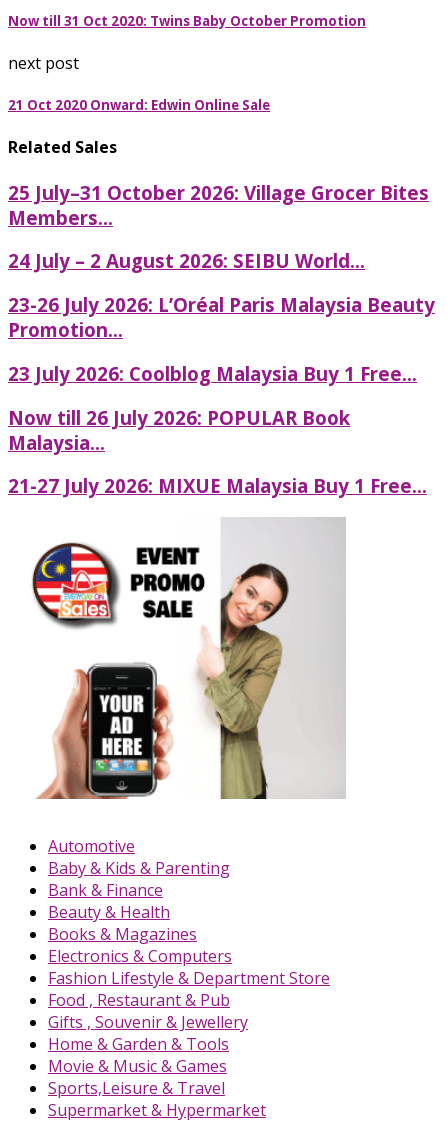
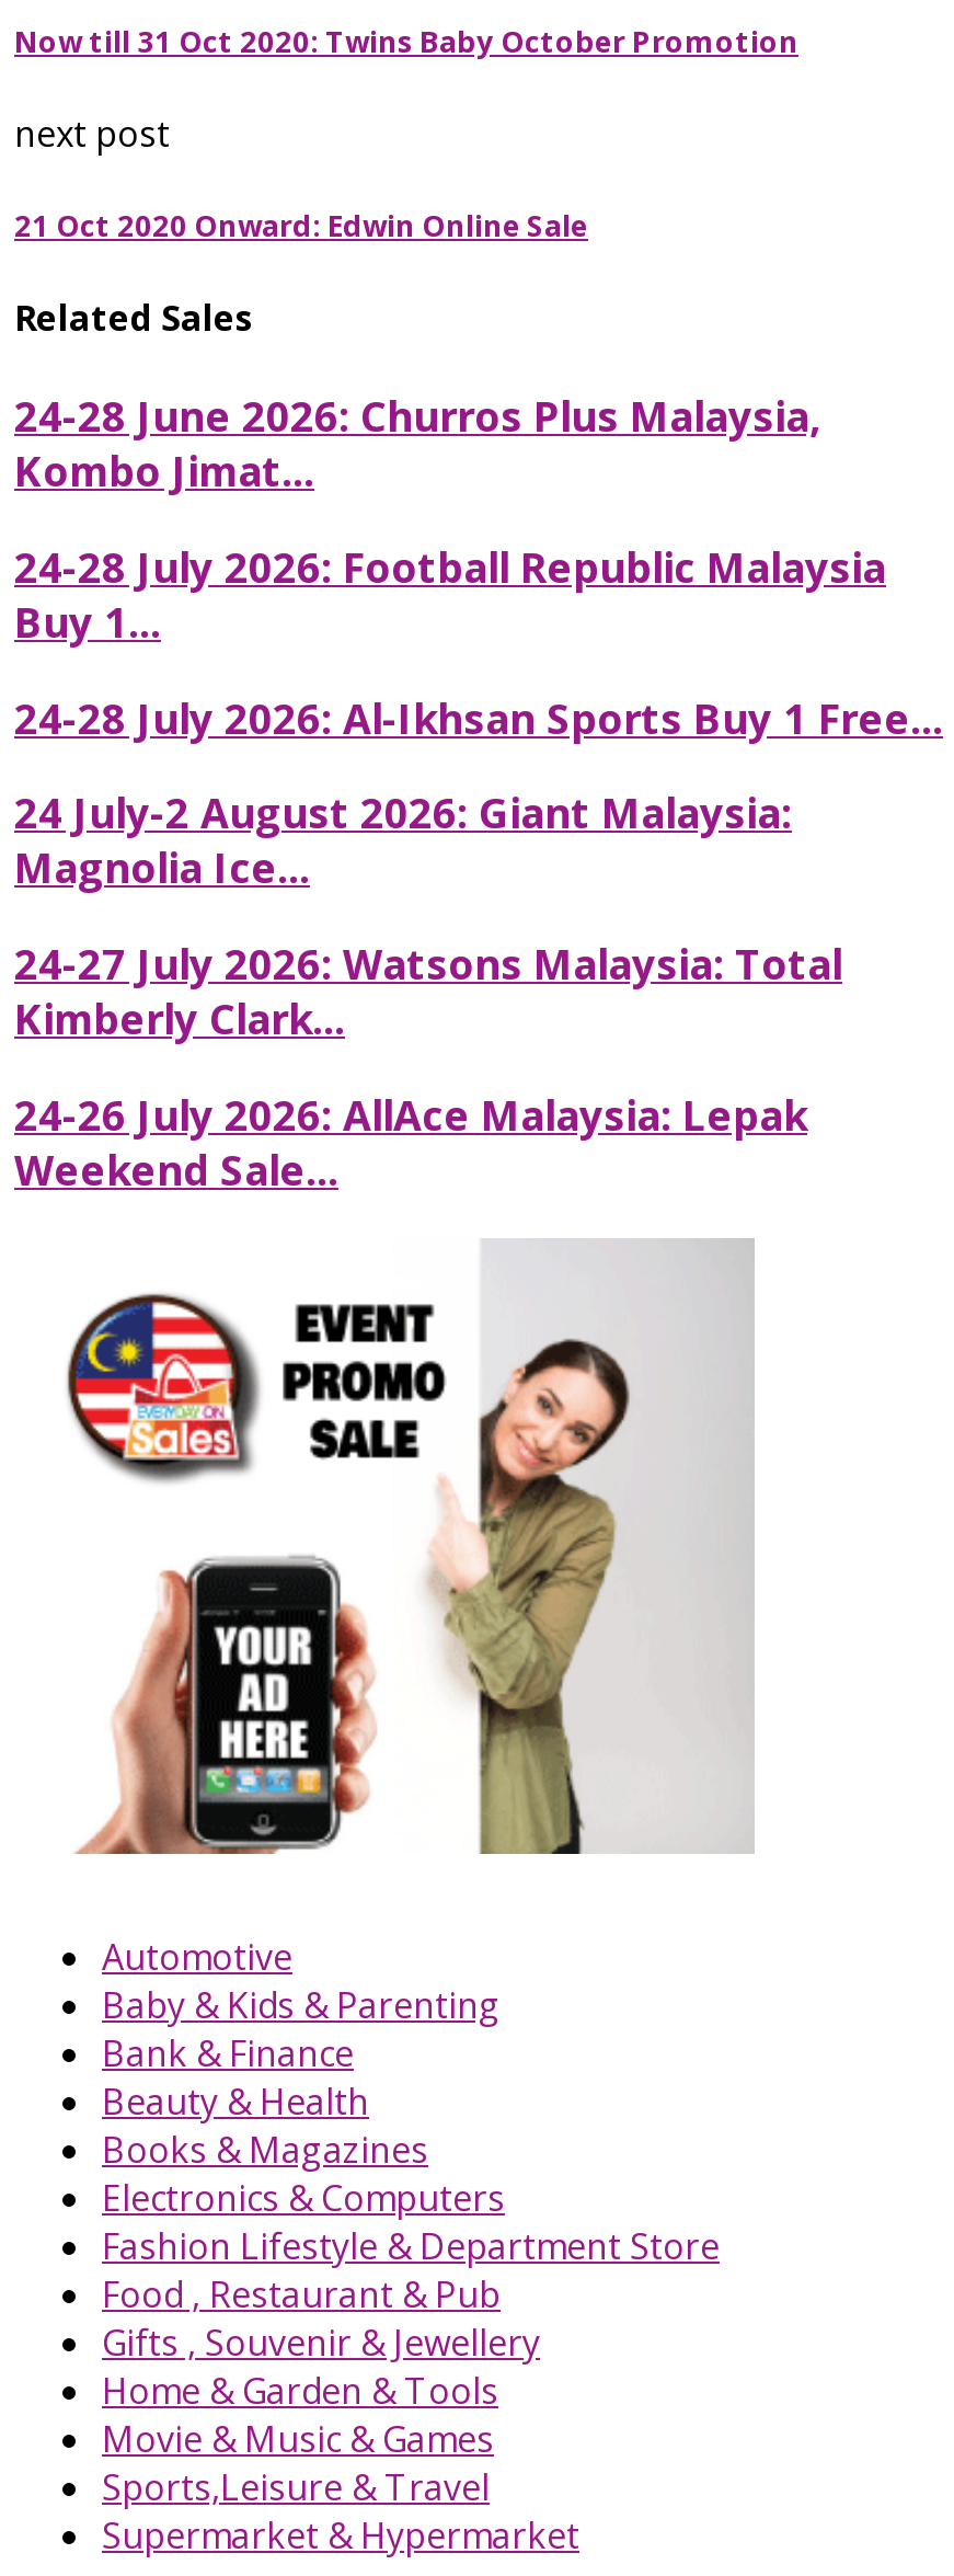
- 25 July–31 October 2026: Village Grocer Bites
- Members...
+ 24-28 June 2026: Churros Plus Malaysia,
+ Kombo Jimat...

- 24 July – 2 August 2026: SEIBU World...
+ 24-28 July 2026: Football Republic Malaysia
+ Buy 1...

- 23-26 July 2026: L’Oréal Paris Malaysia Beauty
- Promotion...
+ 24-28 July 2026: Al-Ikhsan Sports Buy 1 Free...

- 23 July 2026: Coolblog Malaysia Buy 1 Free...
+ 24 July-2 August 2026: Giant Malaysia:
+ Magnolia Ice...

- Now till 26 July 2026: POPULAR Book
- Malaysia...
+ 24-27 July 2026: Watsons Malaysia: Total
+ Kimberly Clark...

- 21-27 July 2026: MIXUE Malaysia Buy 1 Free...
+ 24-26 July 2026: AllAce Malaysia: Lepak
+ Weekend Sale...
